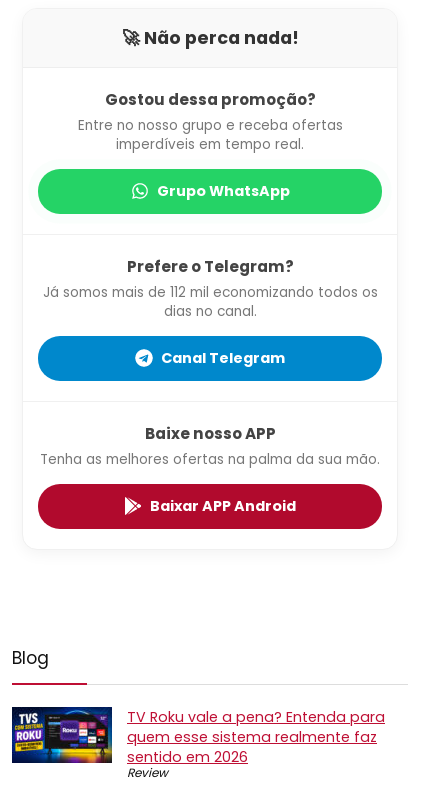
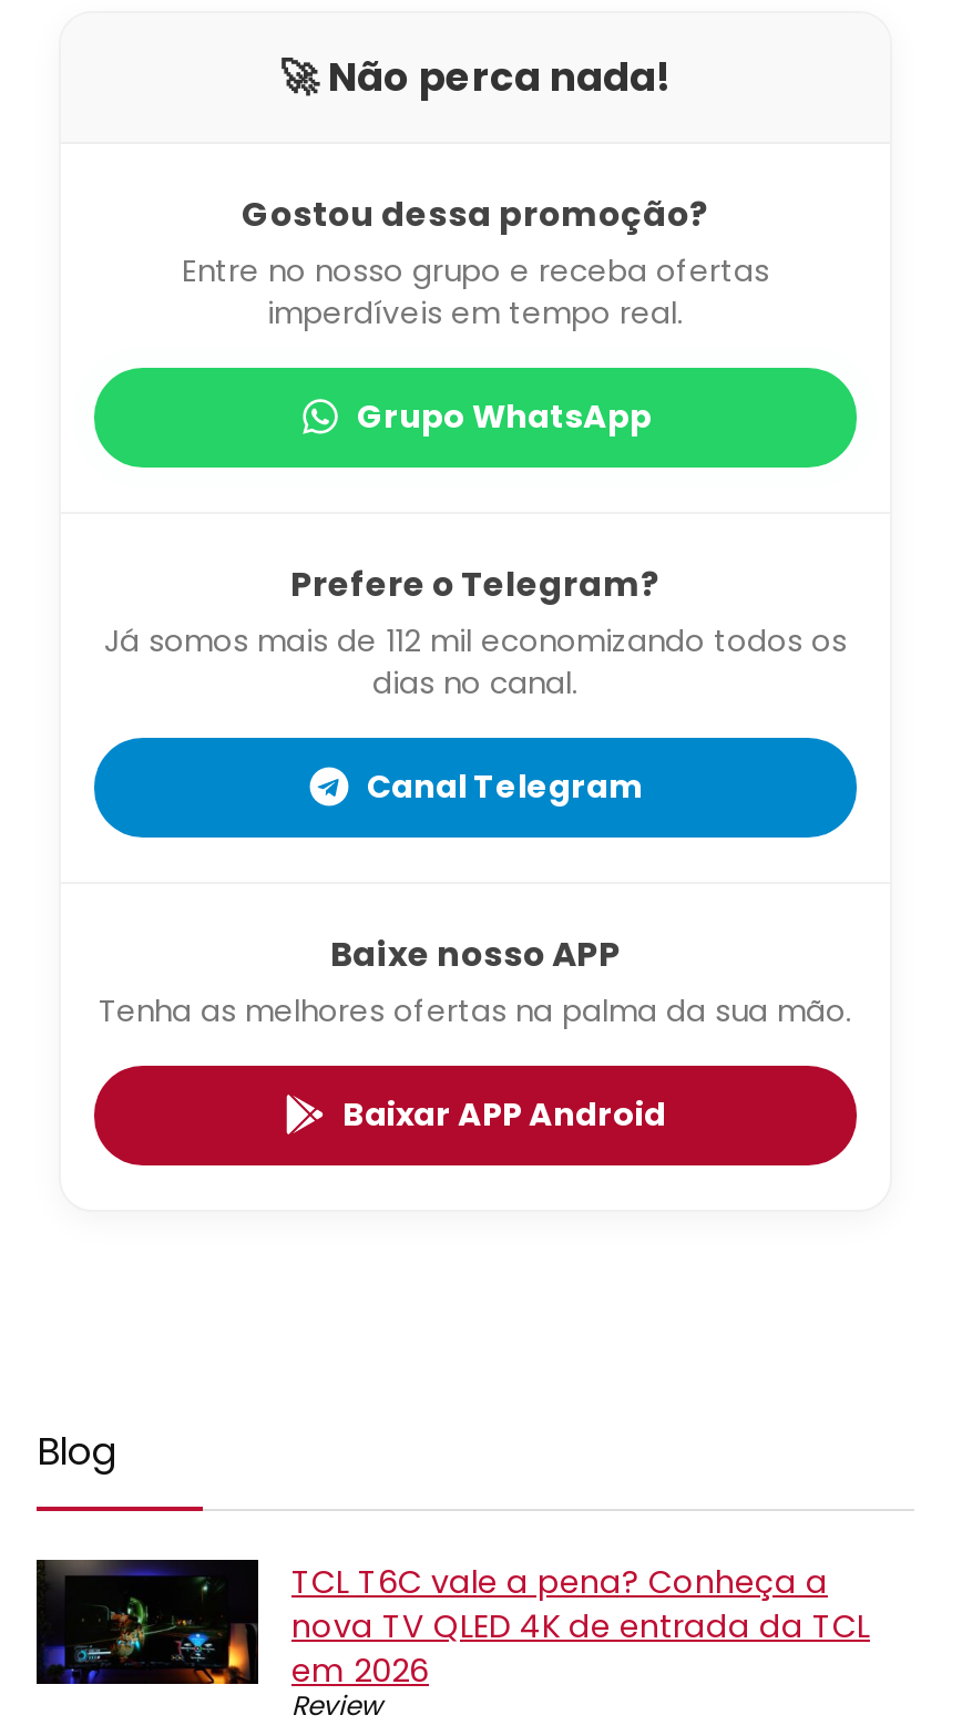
- [image]
- TV Roku vale a pena? Entenda para
- quem esse sistema realmente faz
- sentido em 2026
+ [image]
+ TCL T6C vale a pena? Conheça a
+ nova TV QLED 4K de entrada da TCL
+ em 2026
